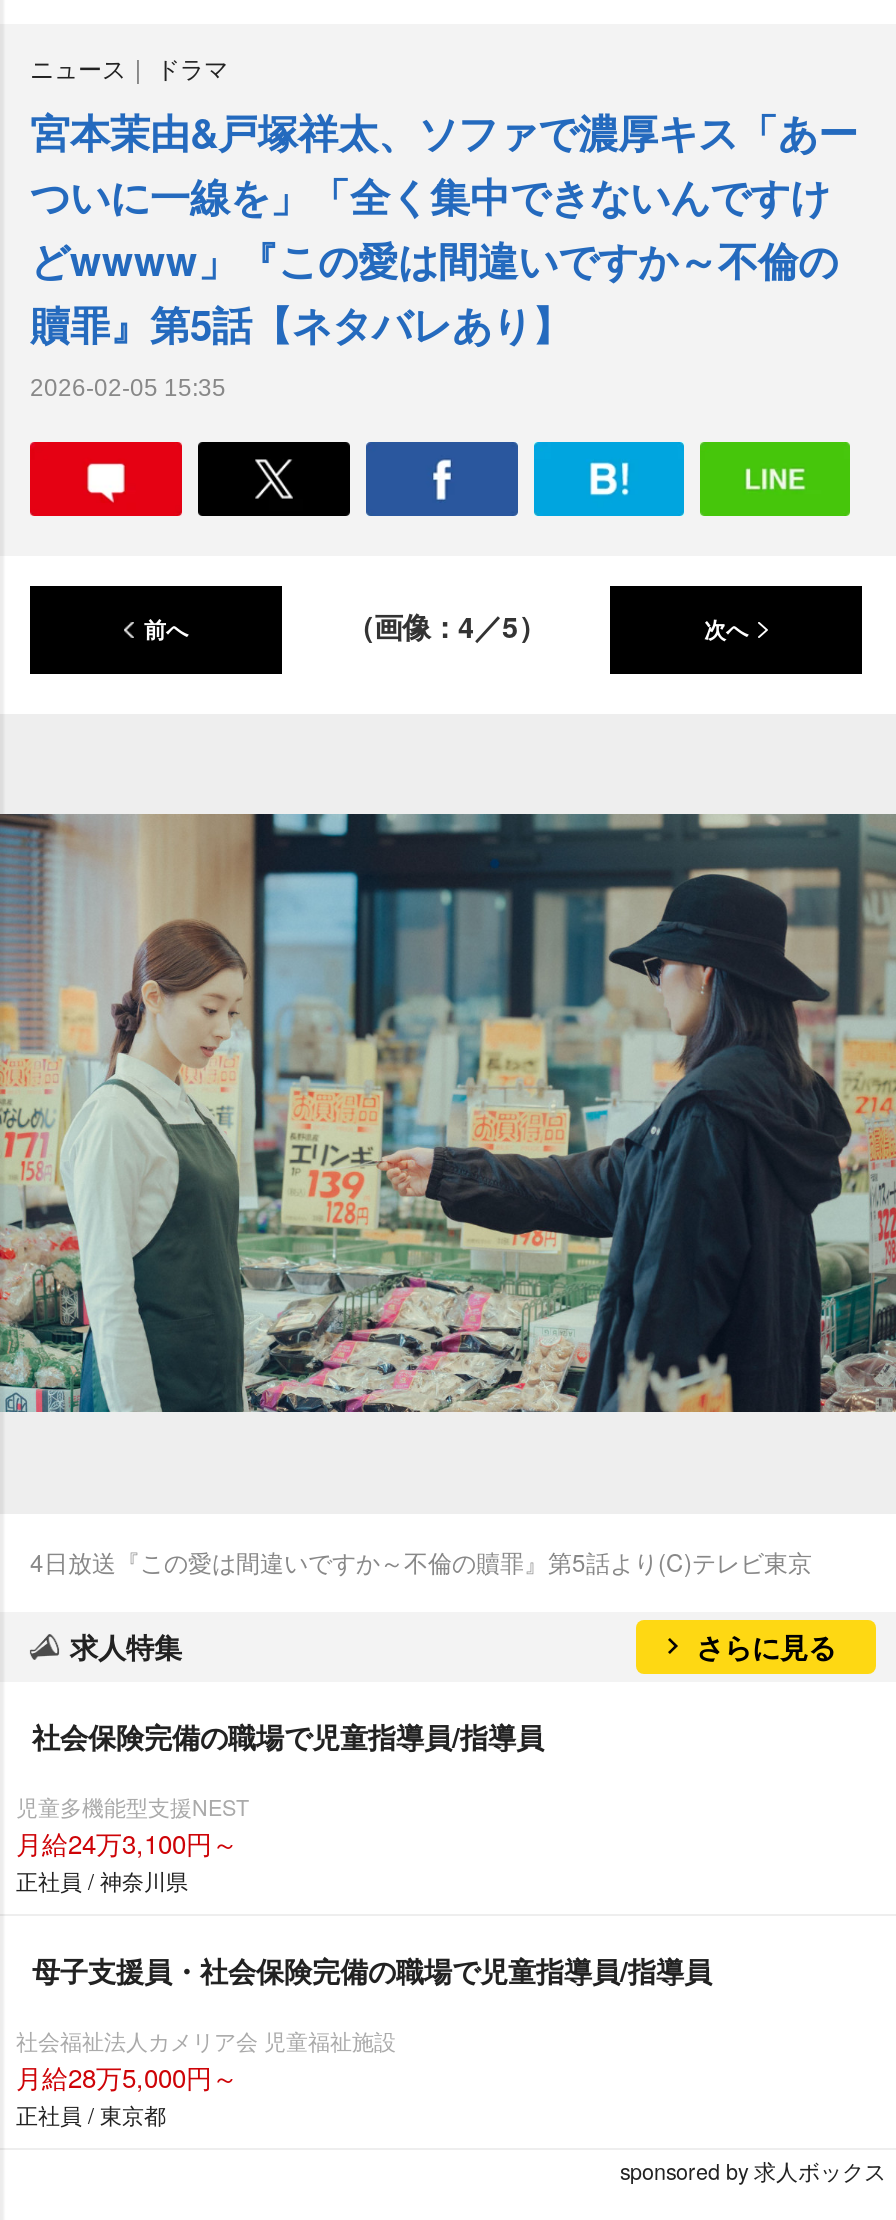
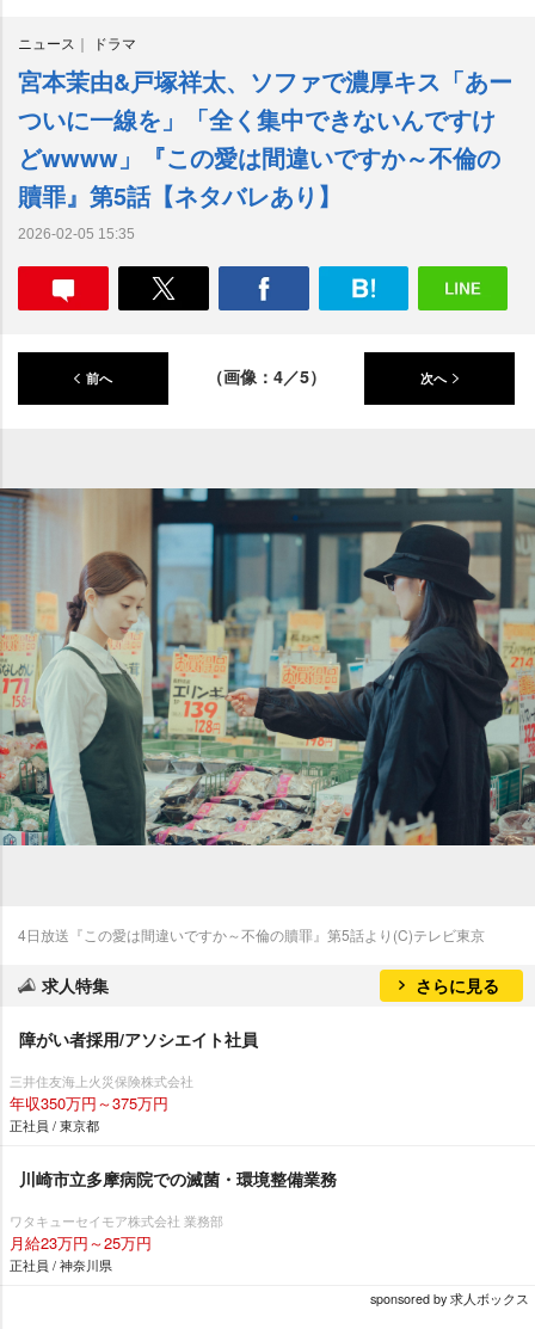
- 社会保険完備の職場で児童指導員/指導員
- 児童多機能型支援NEST
- 月給24万3,100円～
- 母子支援員・社会保険完備の職場で児童指導員/指導員
- 社会福祉法人カメリア会 児童福祉施設
- 月給28万5,000円～
+ 障がい者採用/アソシエイト社員
+ 三井住友海上火災保険株式会社
+ 年収350万円～375万円

moved down: 正社員 / 神奈川県

moved up: 正社員 / 東京都

+ 川崎市立多摩病院での滅菌・環境整備業務
+ ワタキューセイモア株式会社 業務部
+ 月給23万円～25万円
